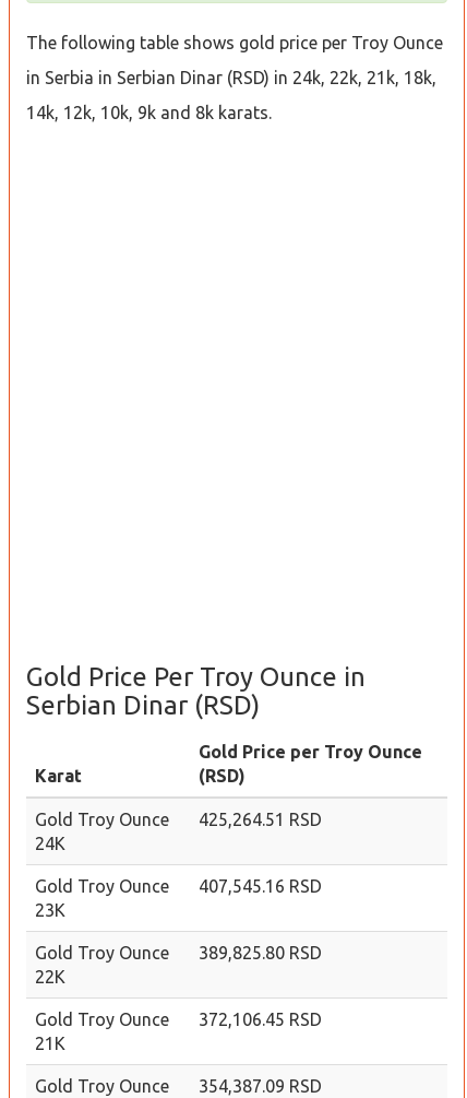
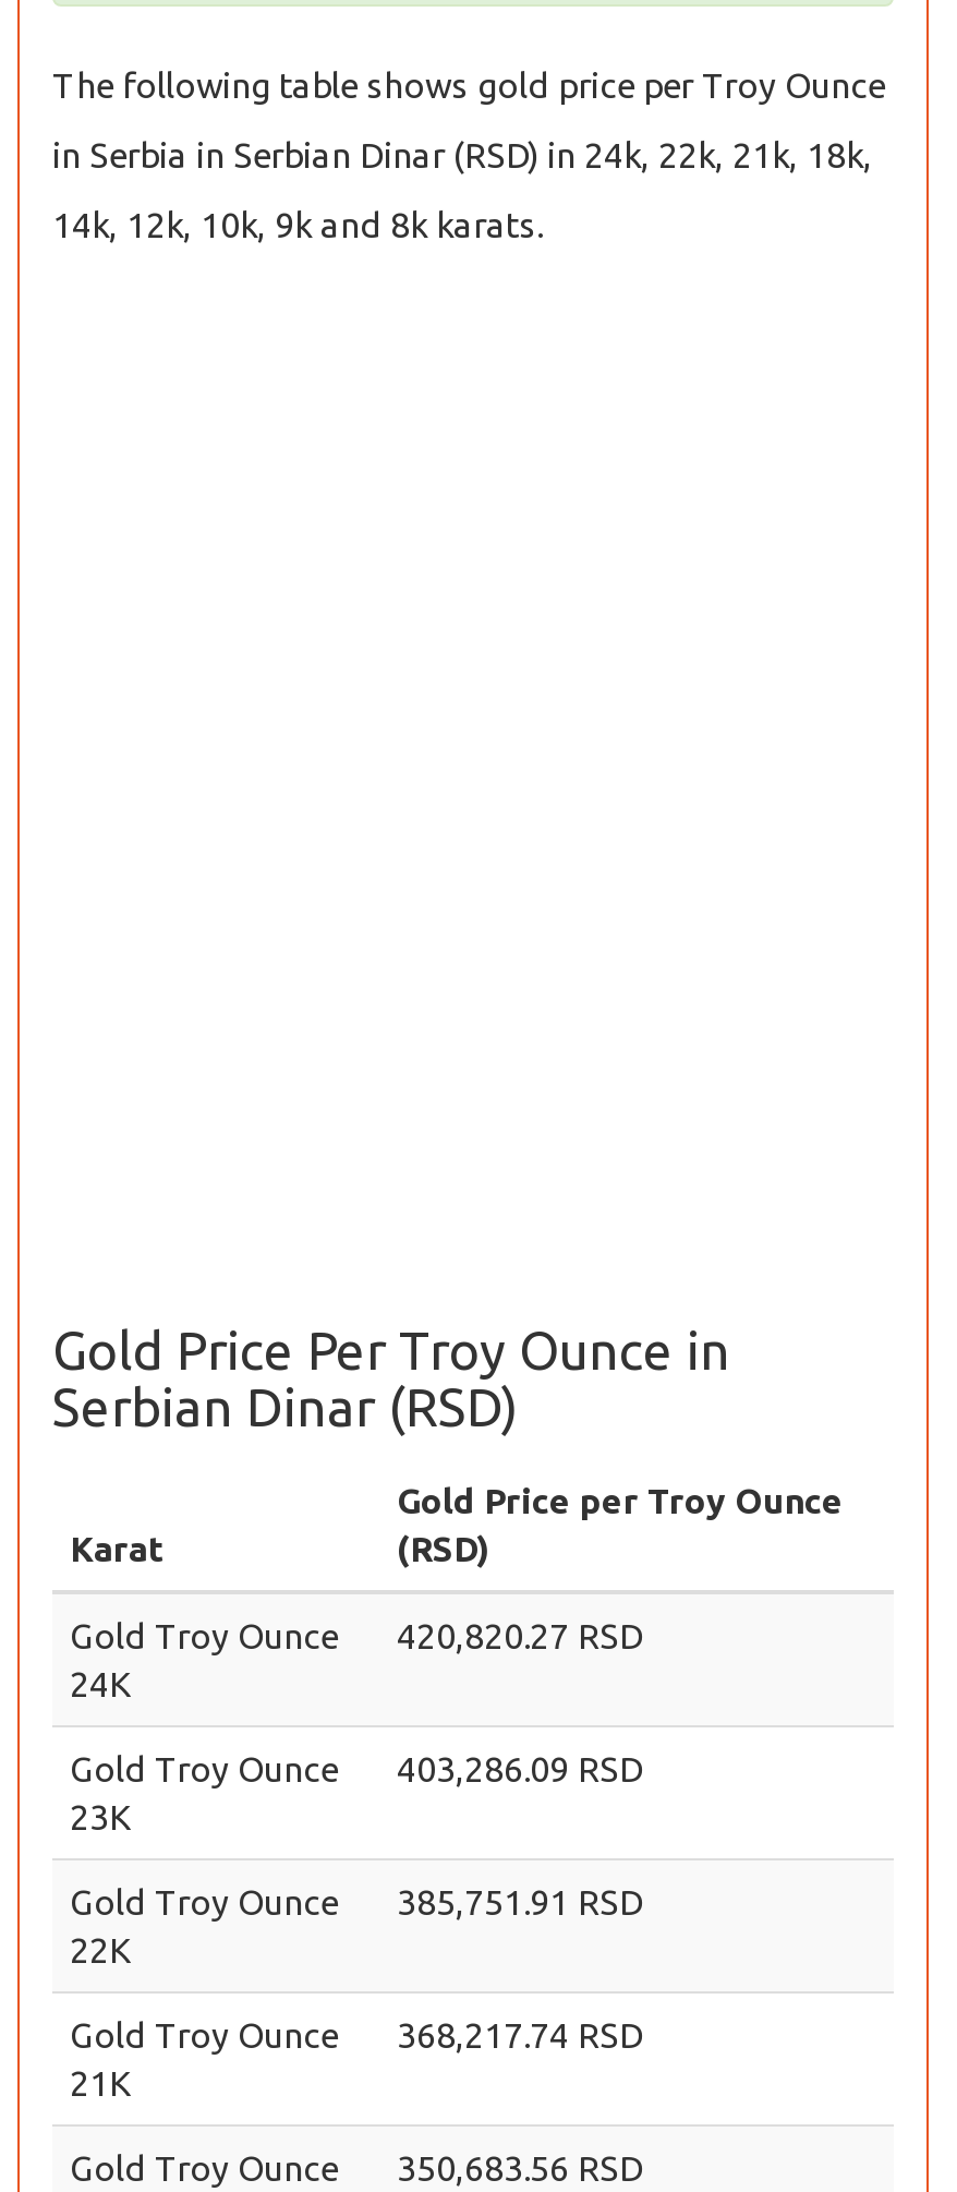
- Gold Troy Ounce 425,264.51 RSD
+ Gold Troy Ounce 420,820.27 RSD

- Gold Troy Ounce 407,545.16 RSD
+ Gold Troy Ounce 403,286.09 RSD

- Gold Troy Ounce 389,825.80 RSD
+ Gold Troy Ounce 385,751.91 RSD

- Gold Troy Ounce 372,106.45 RSD
+ Gold Troy Ounce 368,217.74 RSD

- Gold Troy Ounce 354,387.09 RSD
+ Gold Troy Ounce 350,683.56 RSD
